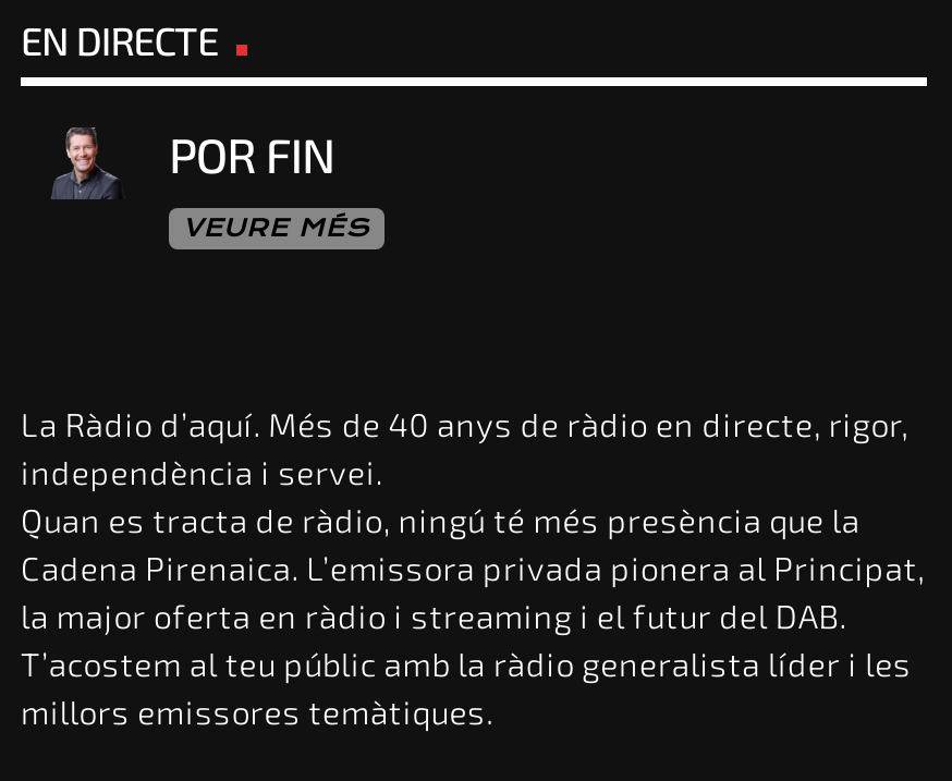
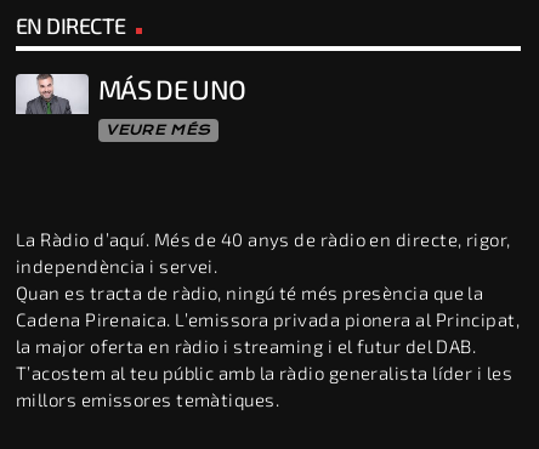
- [image]
- POR FIN
+ [image]
+ MÁS DE UNO
